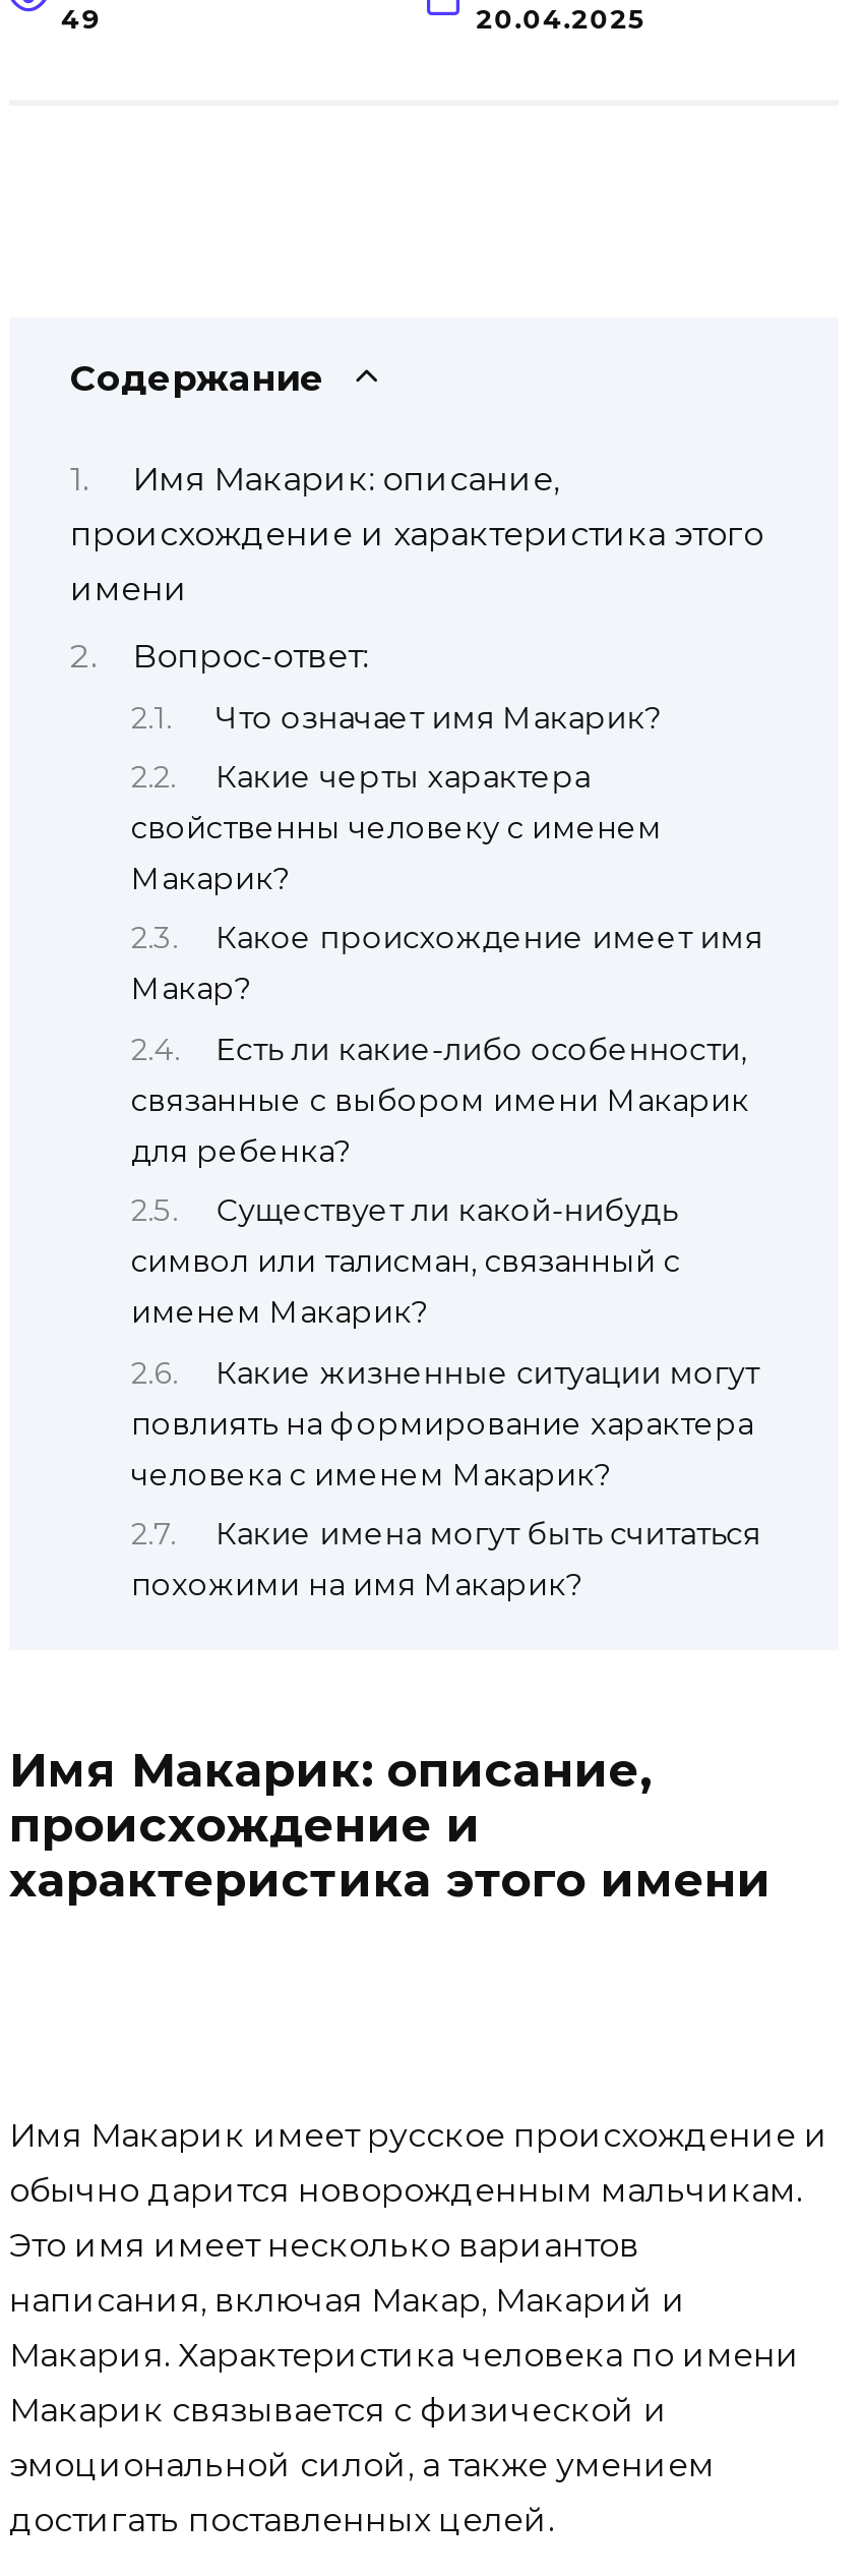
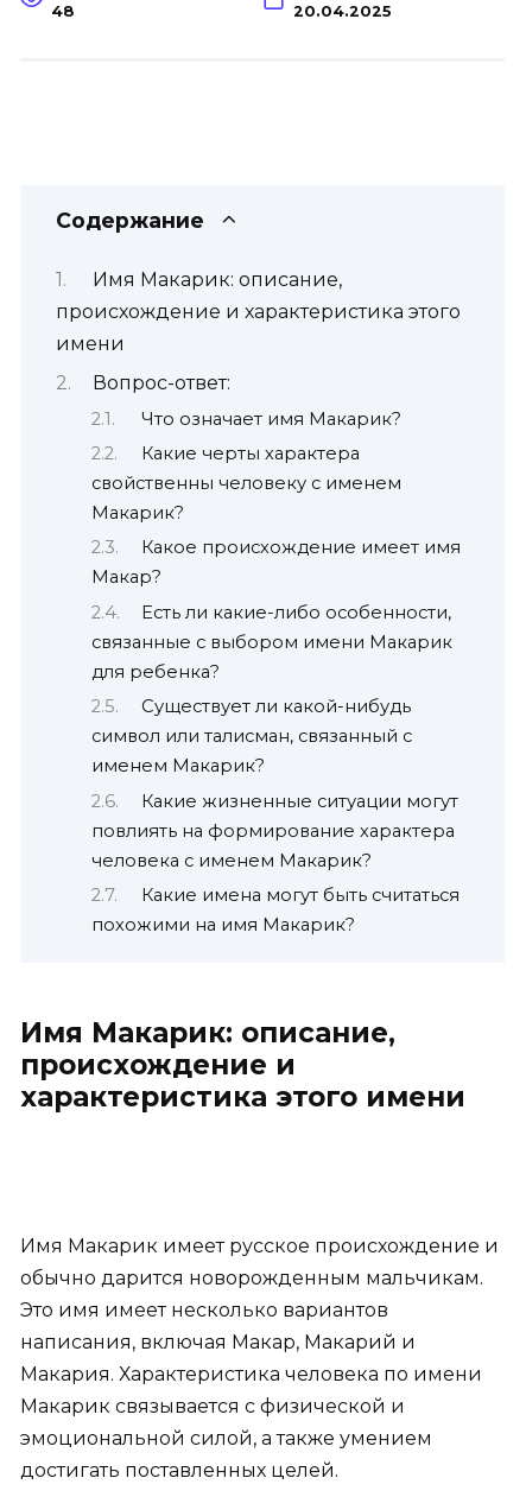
- 49
+ 48
